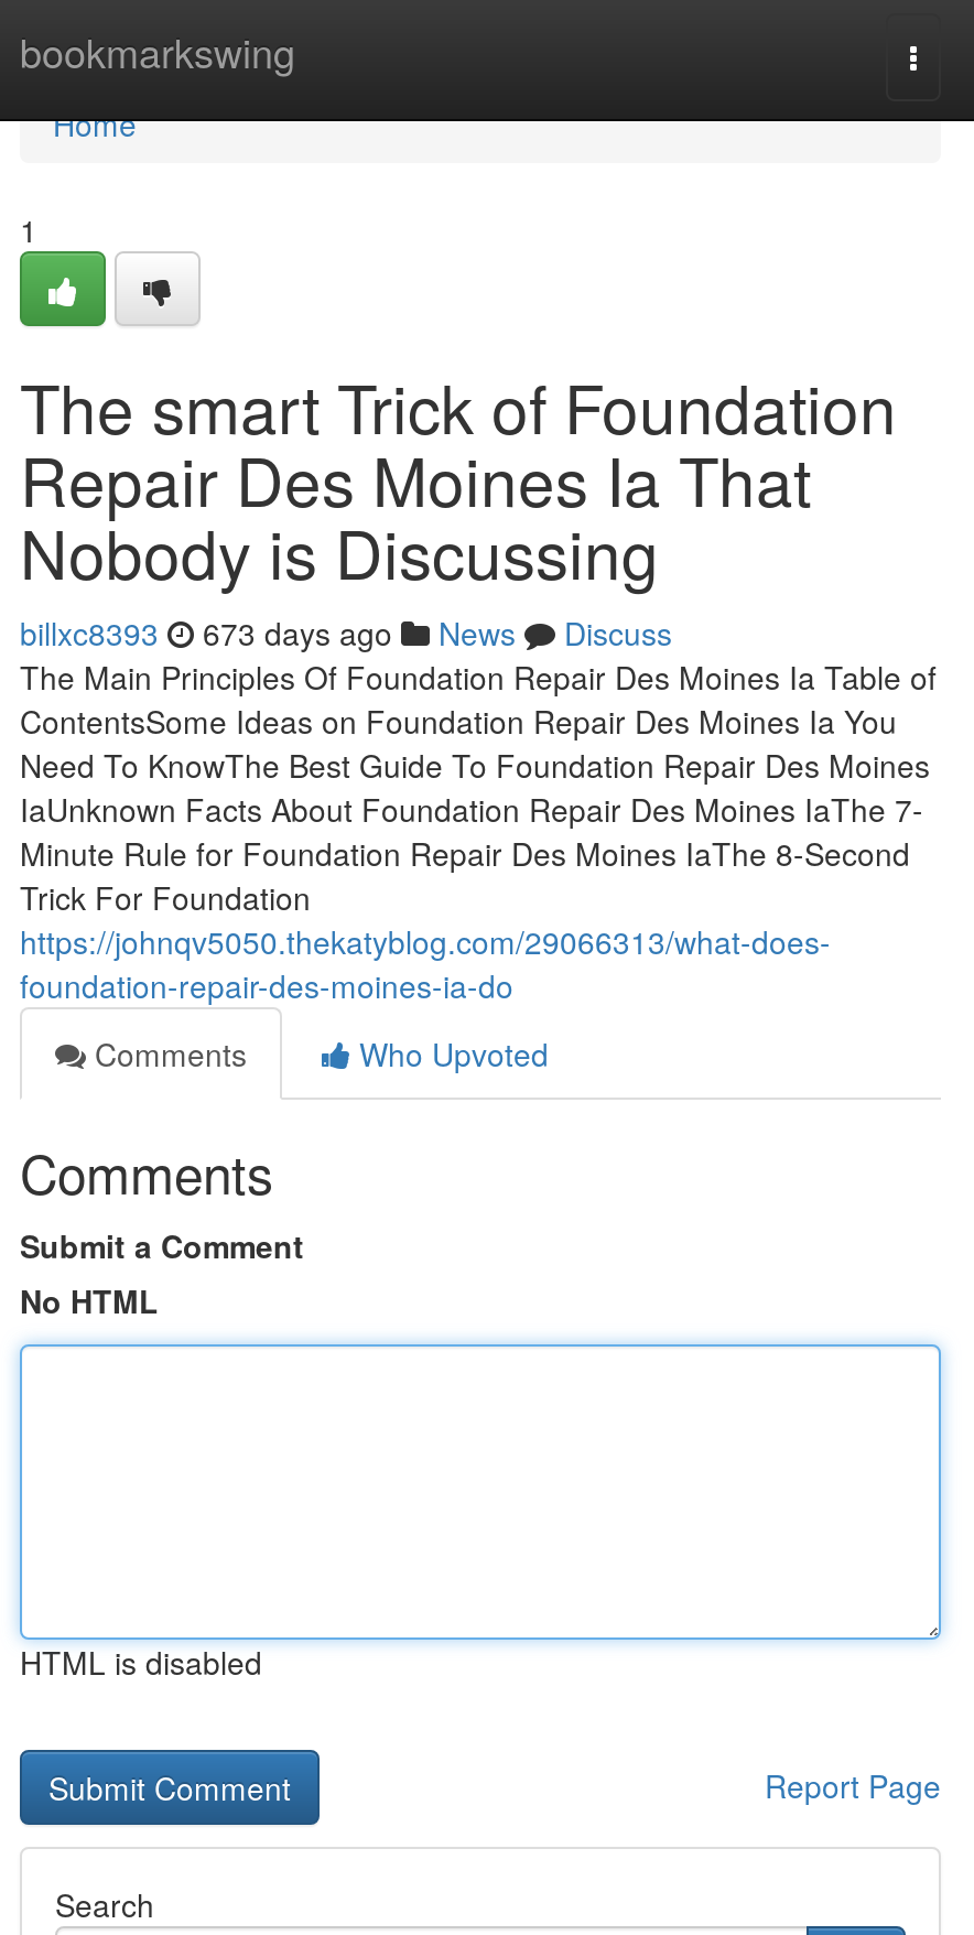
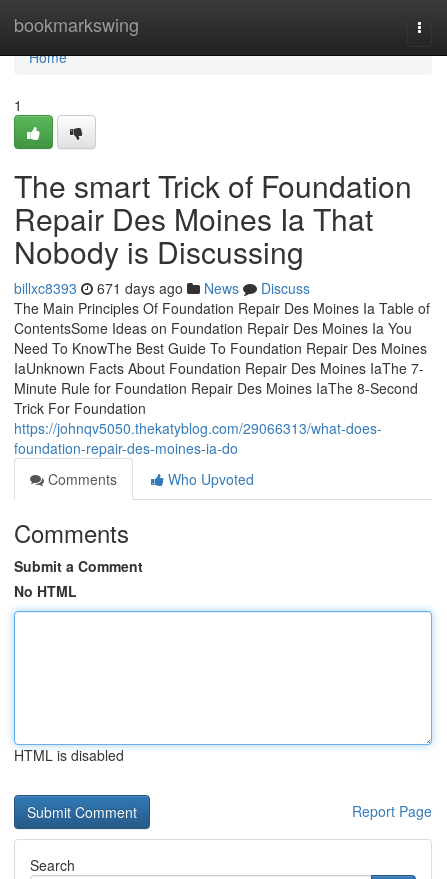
- billxc8393 673 days ago News Discuss
+ billxc8393 671 days ago News Discuss
